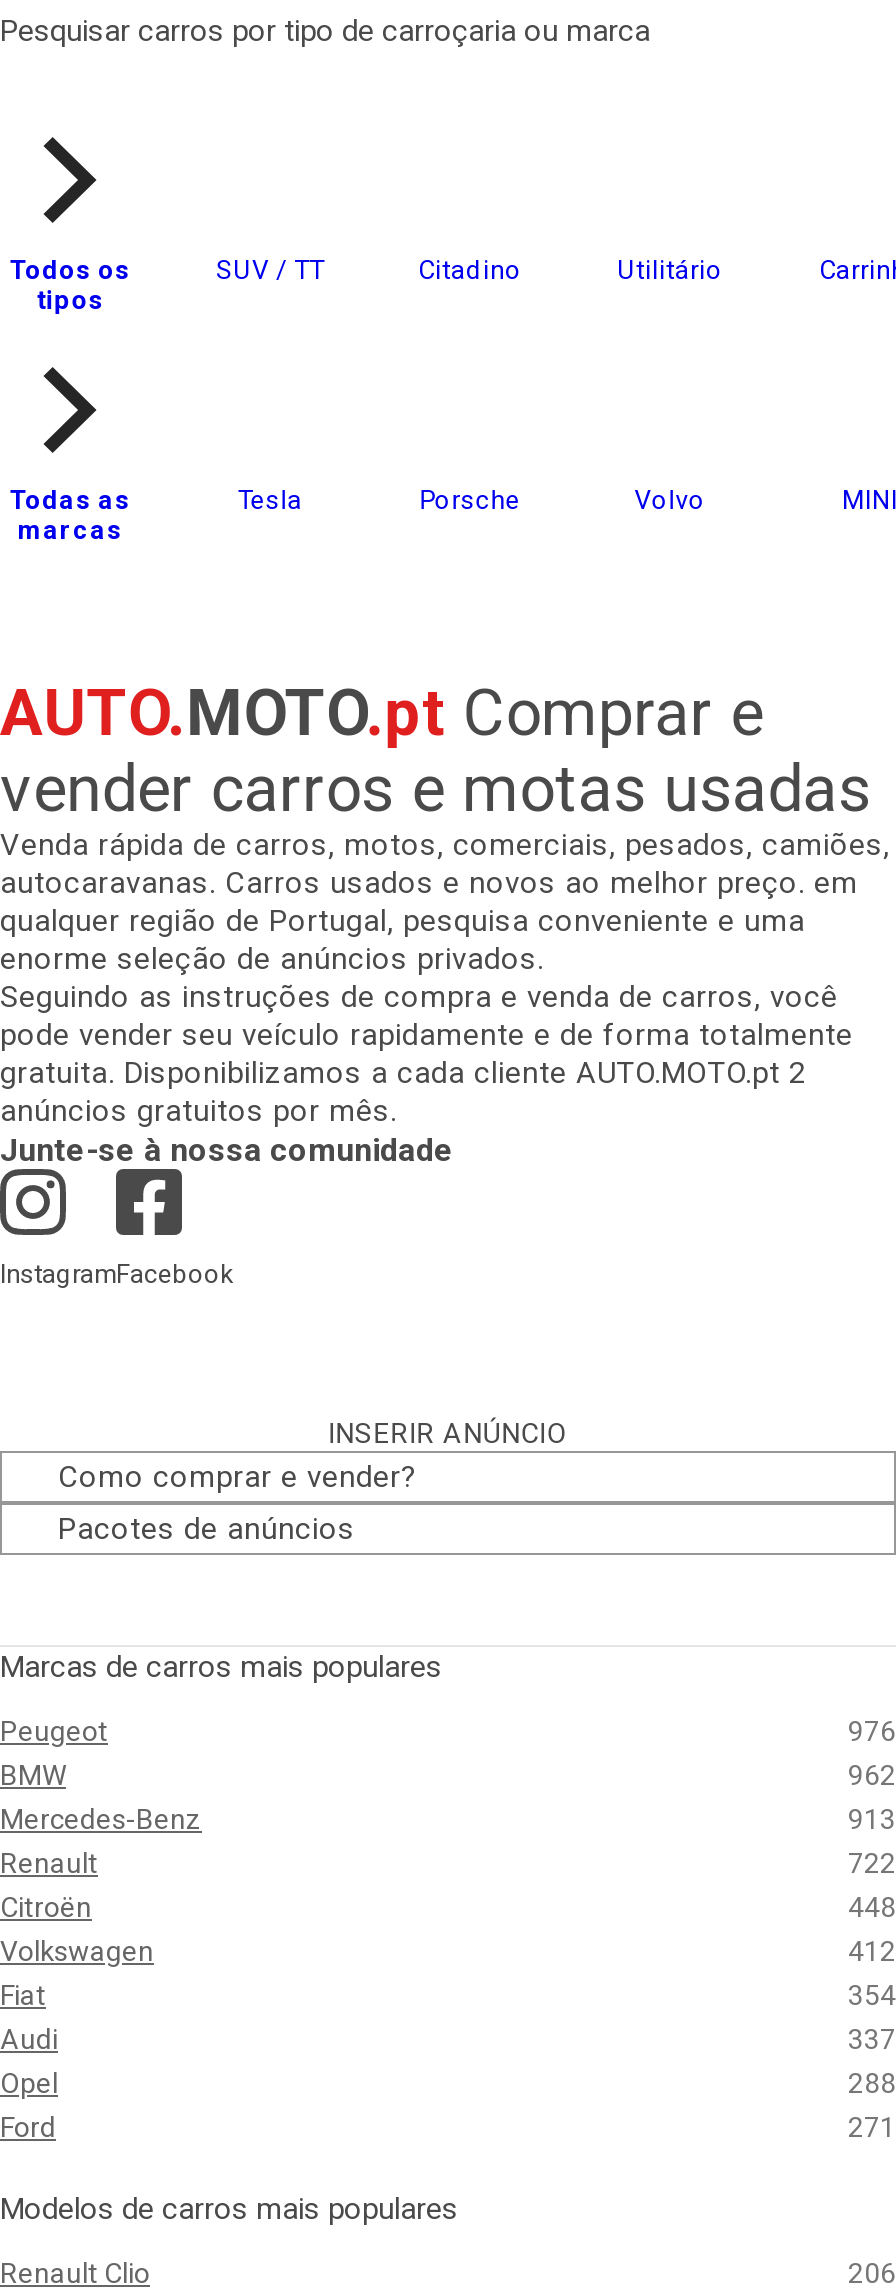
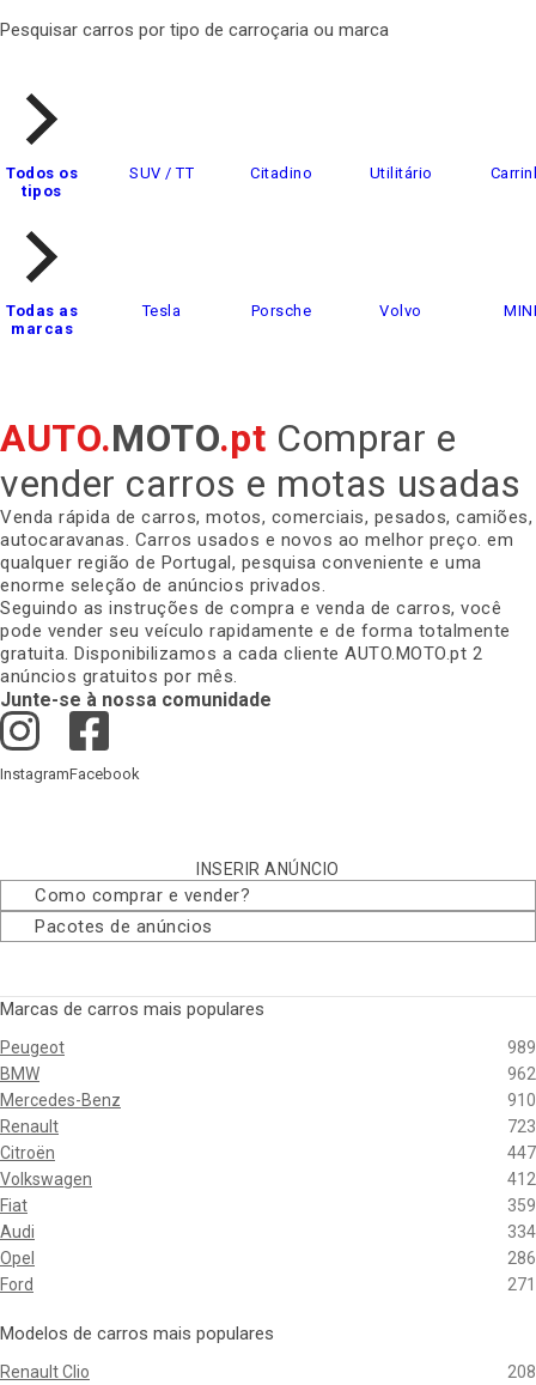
- 976
+ 989

- 913
+ 910

- 722
+ 723

- 448
+ 447

- 354
+ 359

- 337
+ 334

- 288
+ 286

- 206
+ 208
